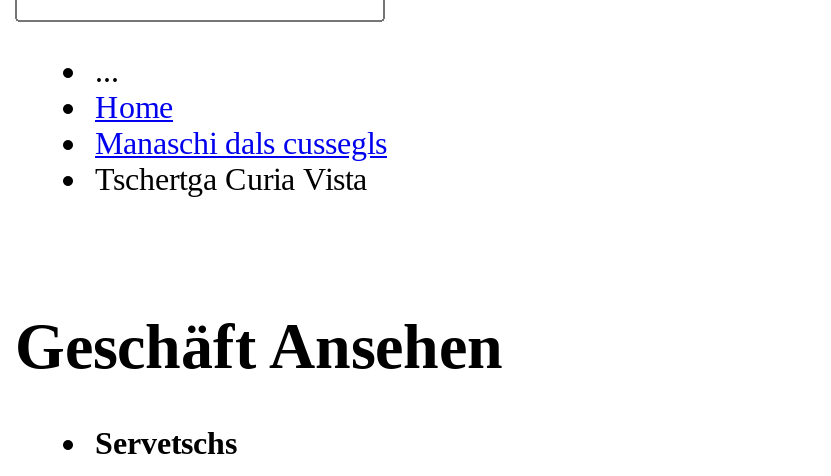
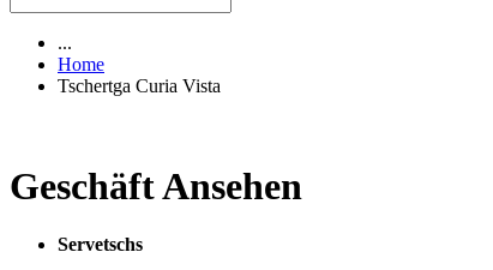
- Manaschi dals cussegls
